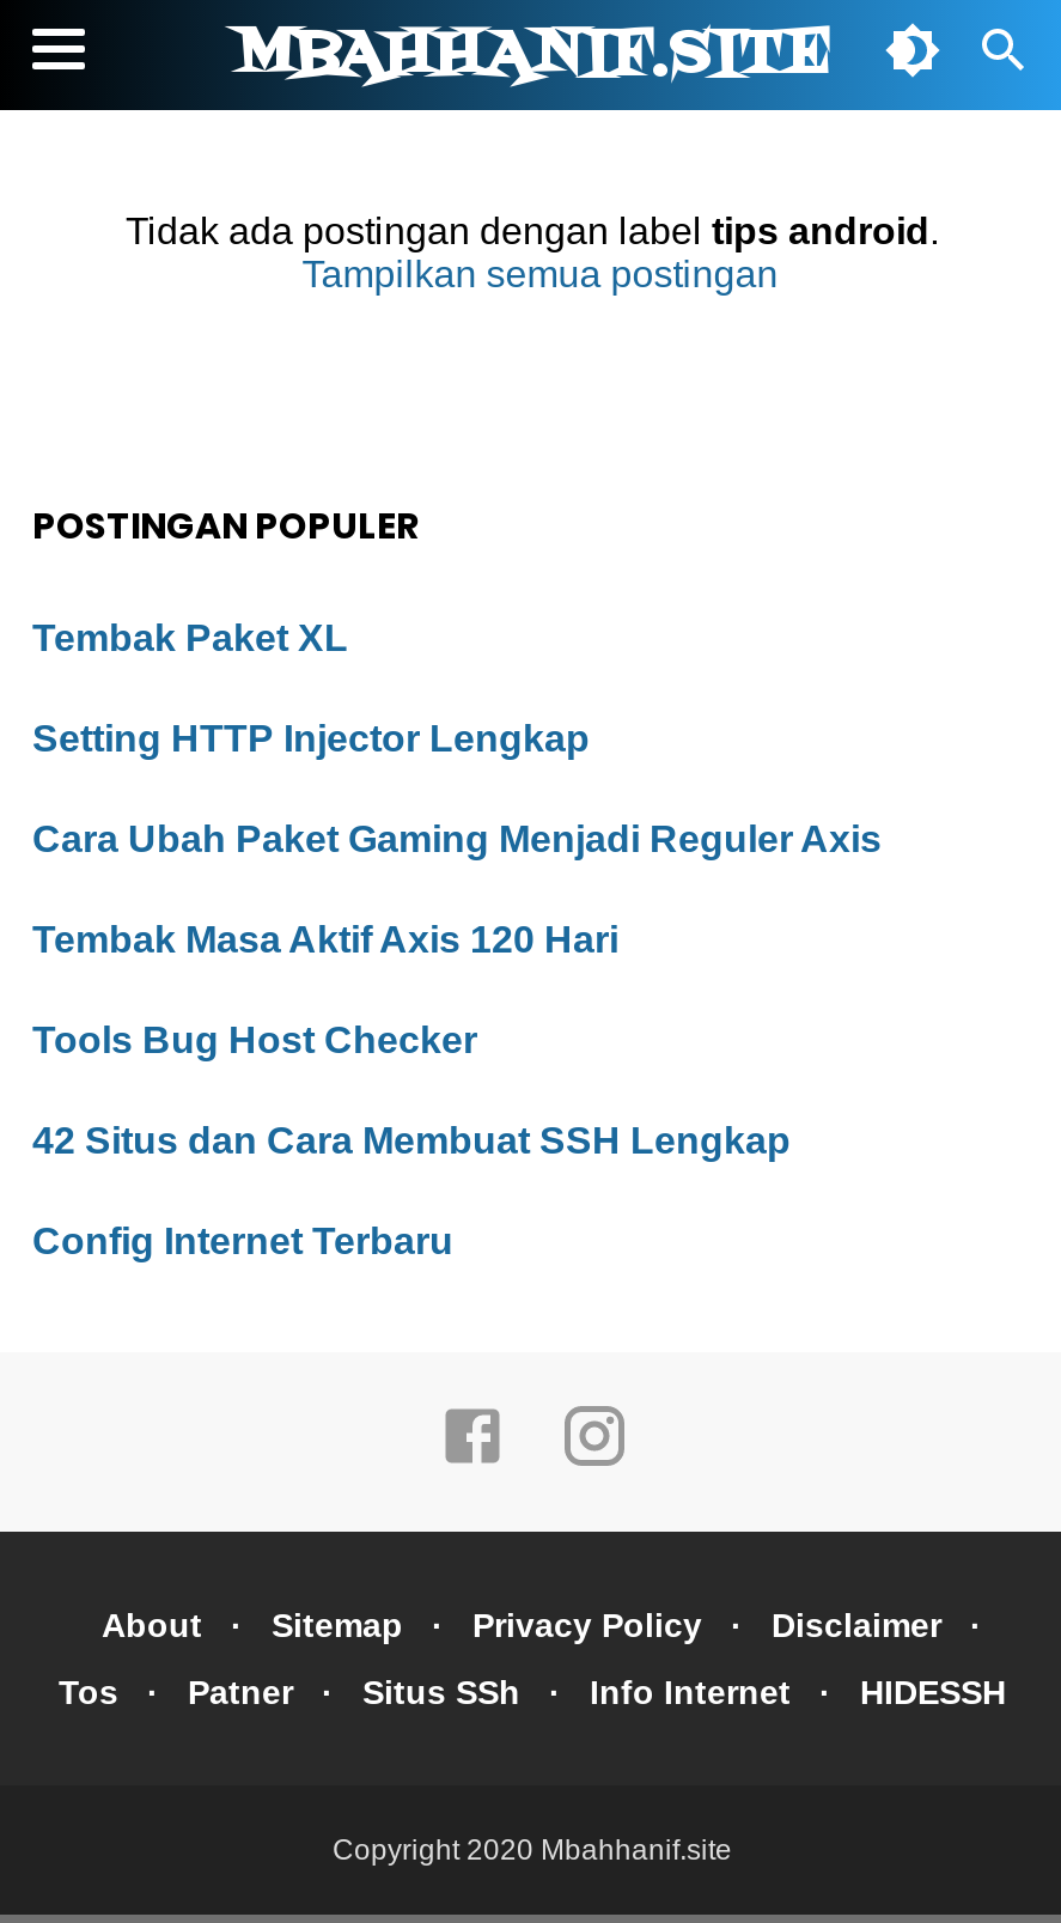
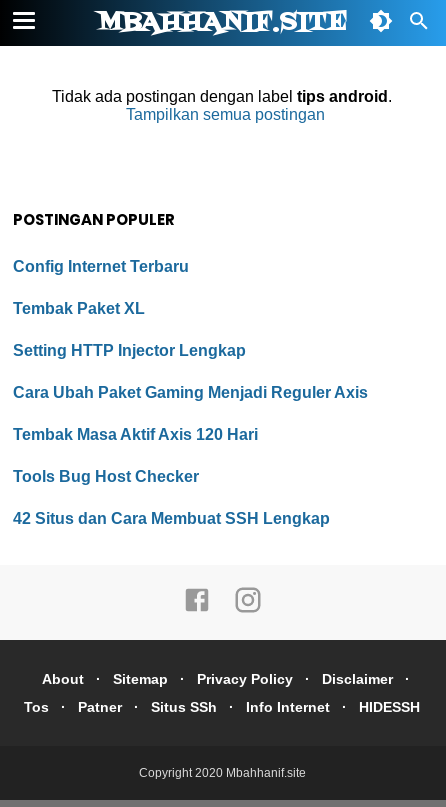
moved down: Tembak Paket XL | Setting HTTP Injector Lengkap | Cara Ubah Paket Gaming Menjadi Reguler Axis | Tembak Masa Aktif Axis 120 Hari | Tools Bug Host Checker | 42 Situs dan Cara Membuat SSH Lengkap

moved up: Config Internet Terbaru
